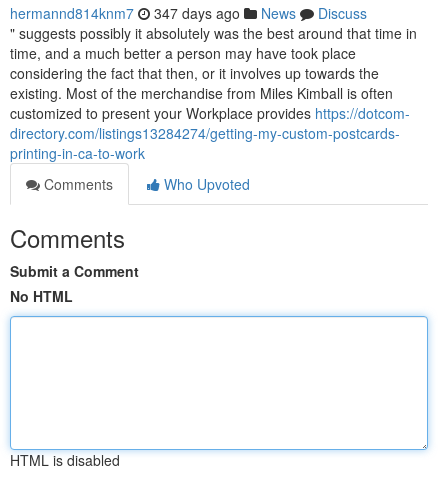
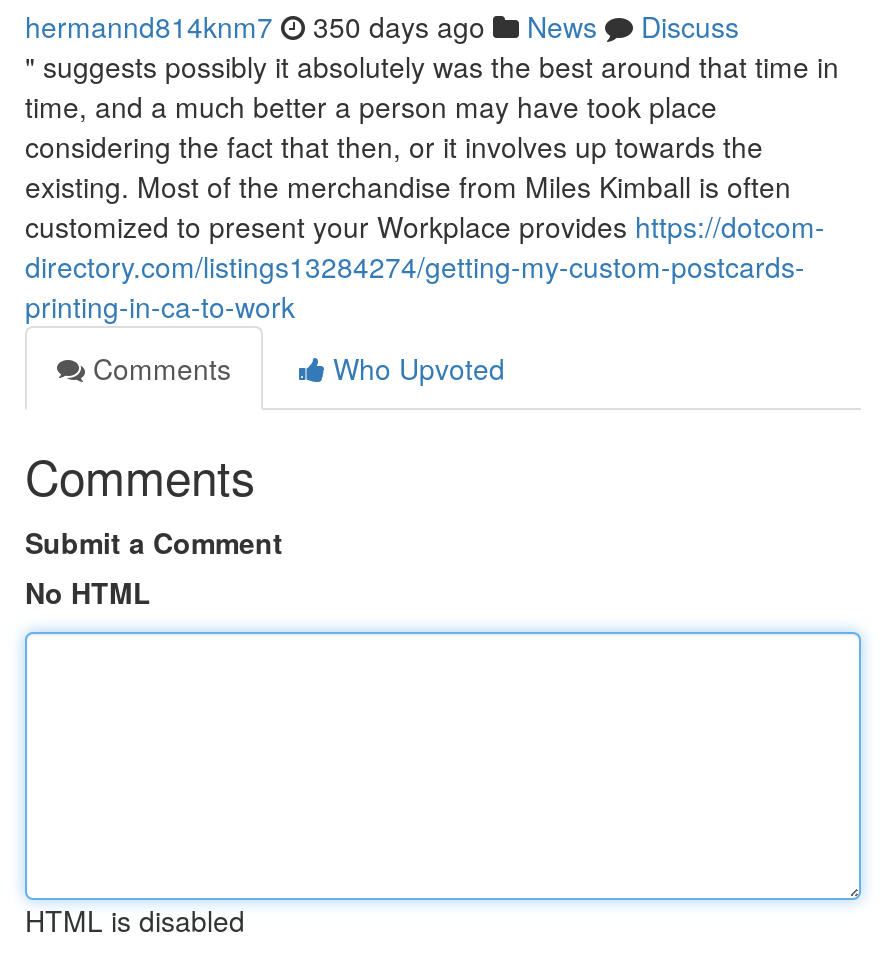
- hermannd814knm7 347 days ago News Discuss
+ hermannd814knm7 350 days ago News Discuss
